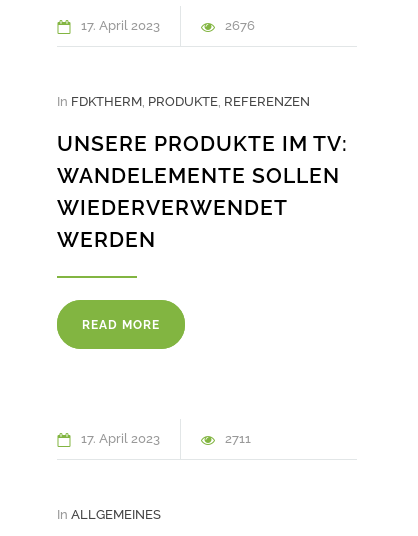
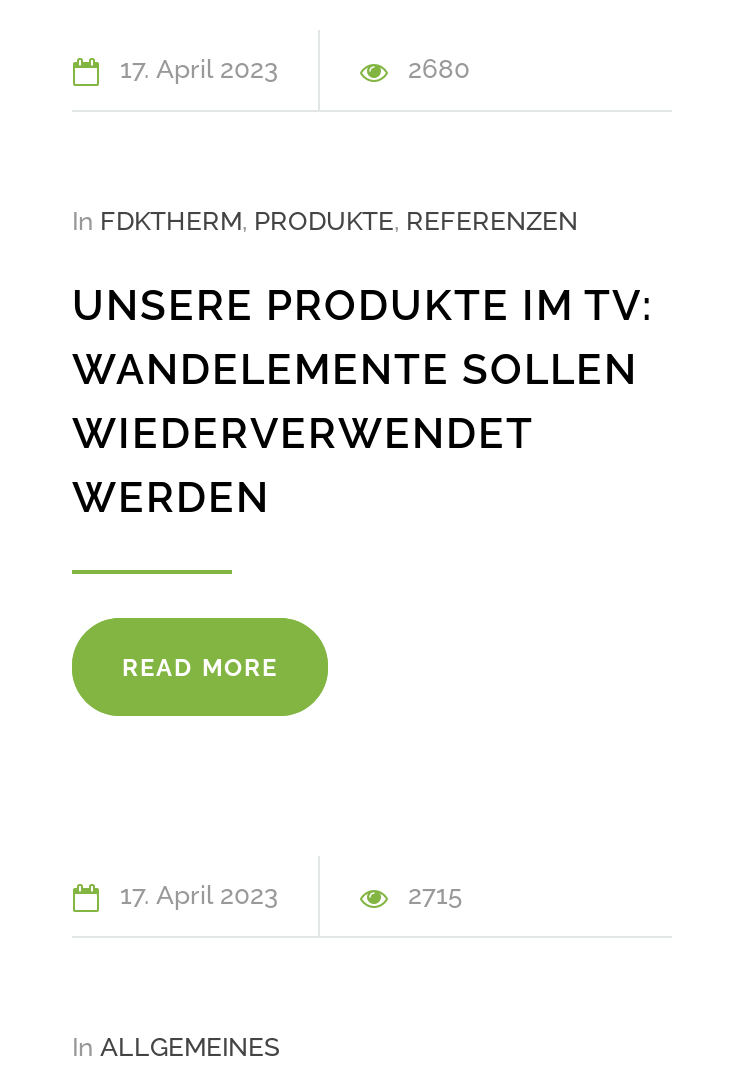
- 2676
+ 2680

- 2711
+ 2715
